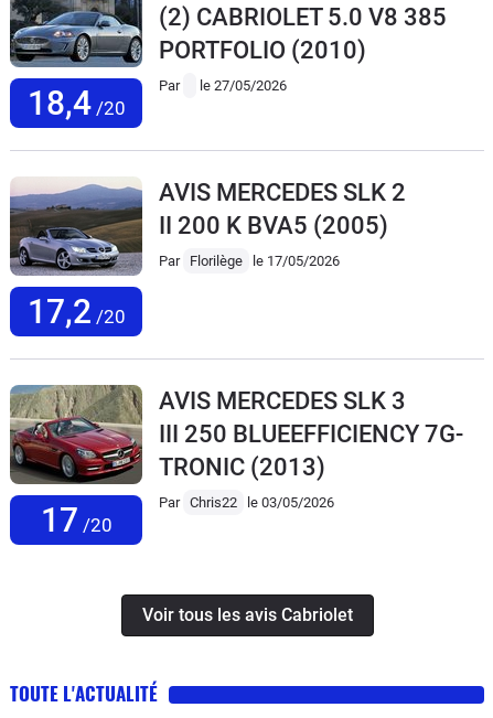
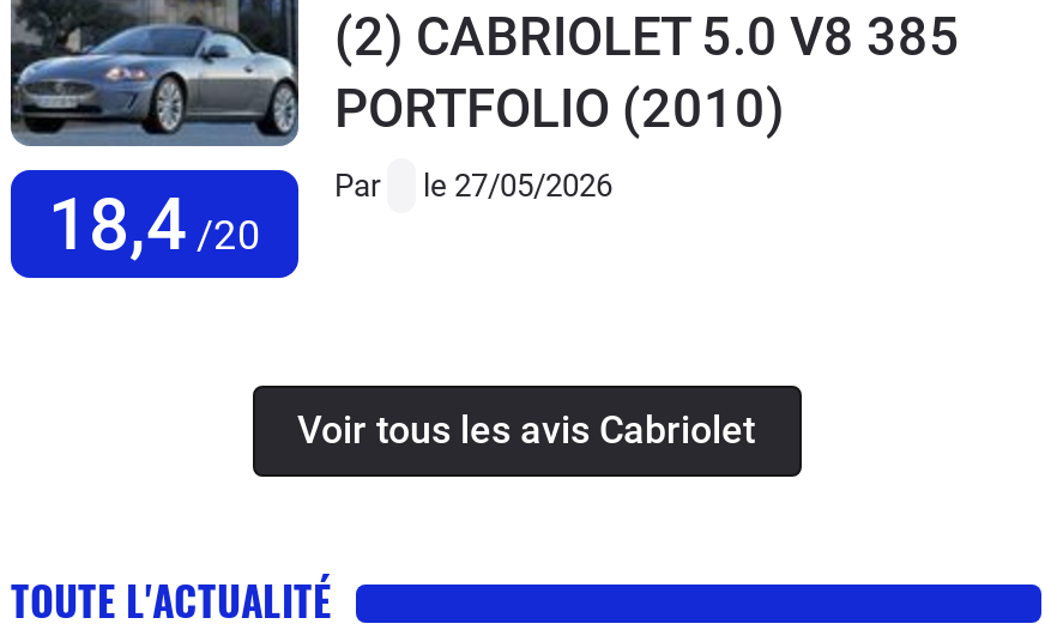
- [image]
- 17,2 /20

- AVIS MERCEDES SLK 2
- II 200 K BVA5 (2005)
- Par Florilège le 17/05/2026

- [image]
- AVIS MERCEDES SLK 3
- III 250 BLUEEFFICIENCY 7G-
- TRONIC (2013)
- Par Chris22 le 03/05/2026

- 17 /20
